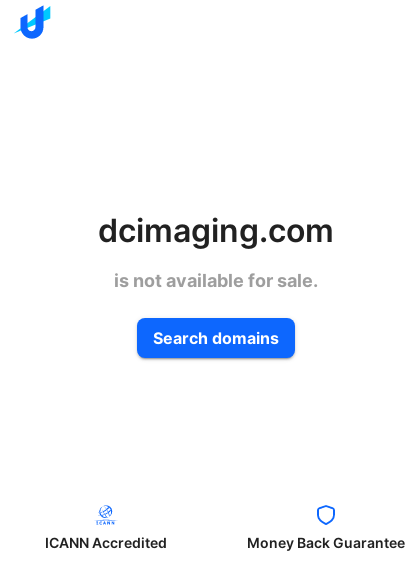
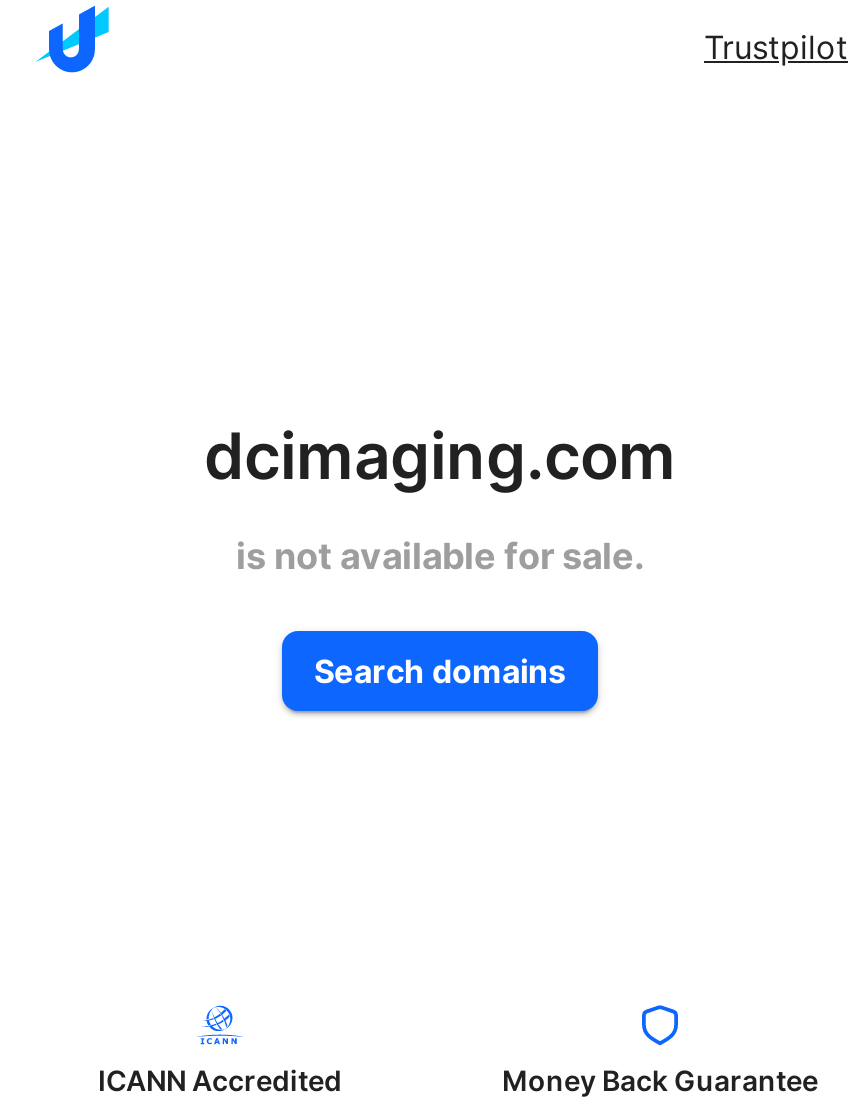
+ Trustpilot
